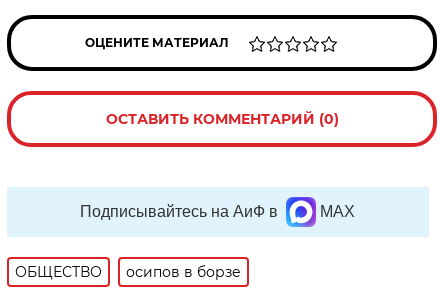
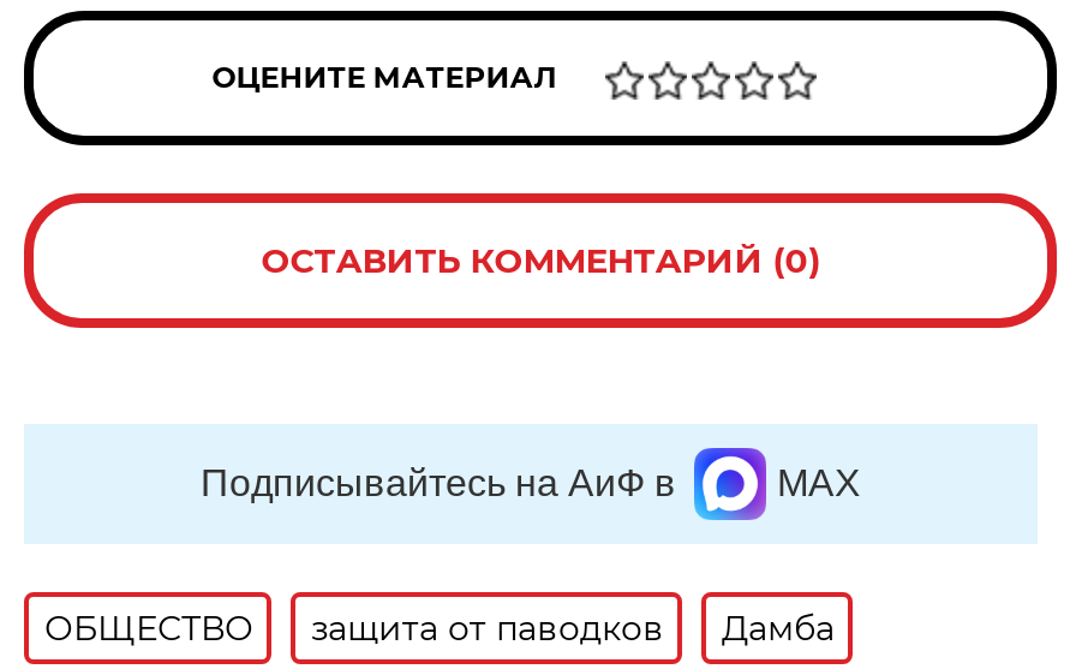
- осипов в борзе
+ защита от паводков
+ Дамба
